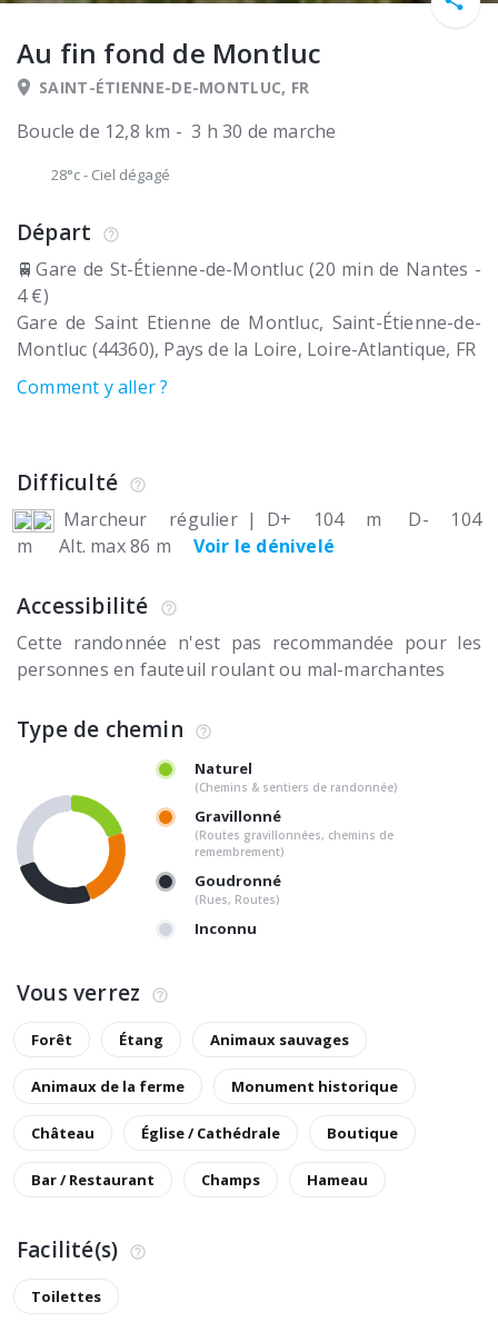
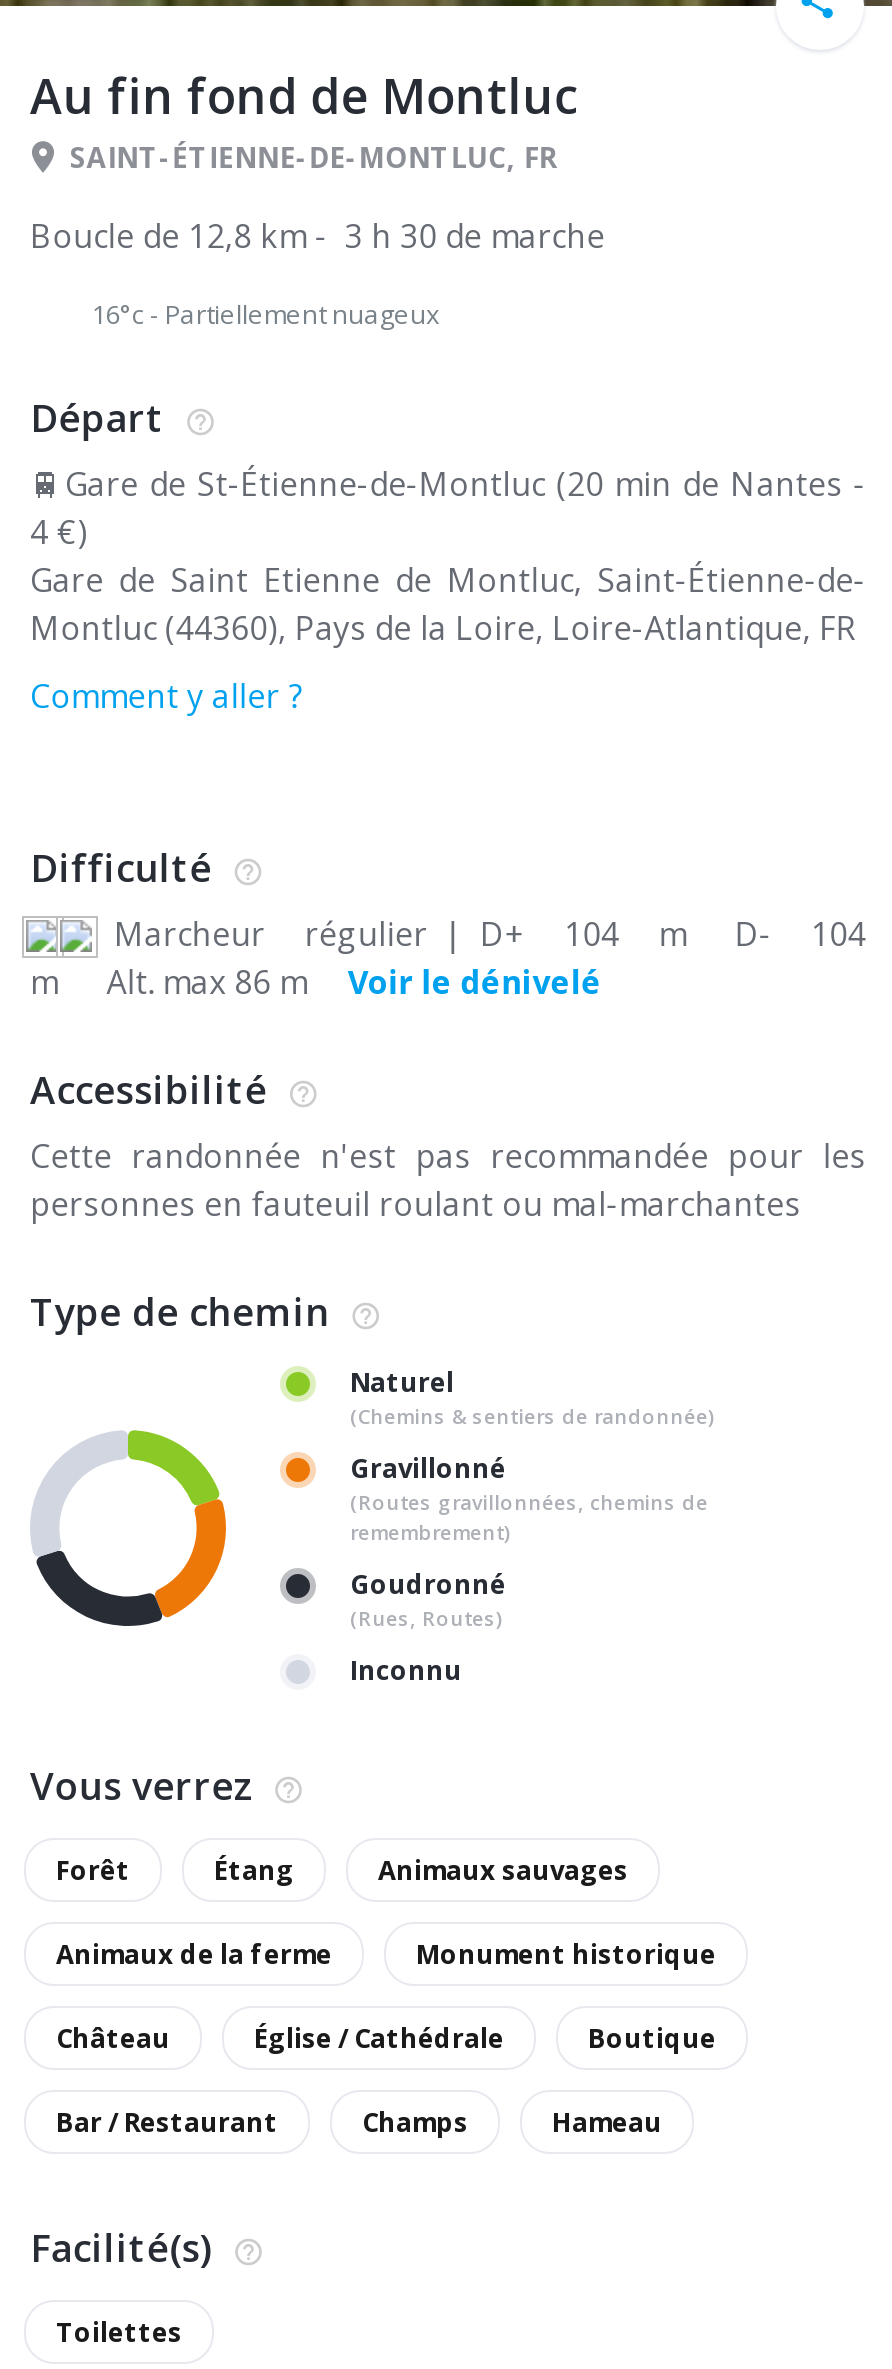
- 28°c - Ciel dégagé
+ 16°c - Partiellement nuageux
